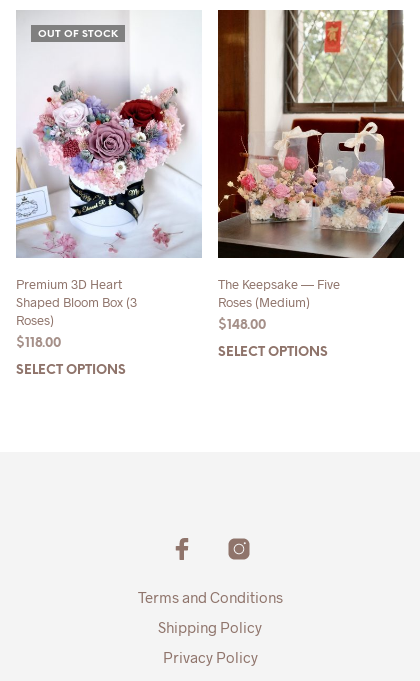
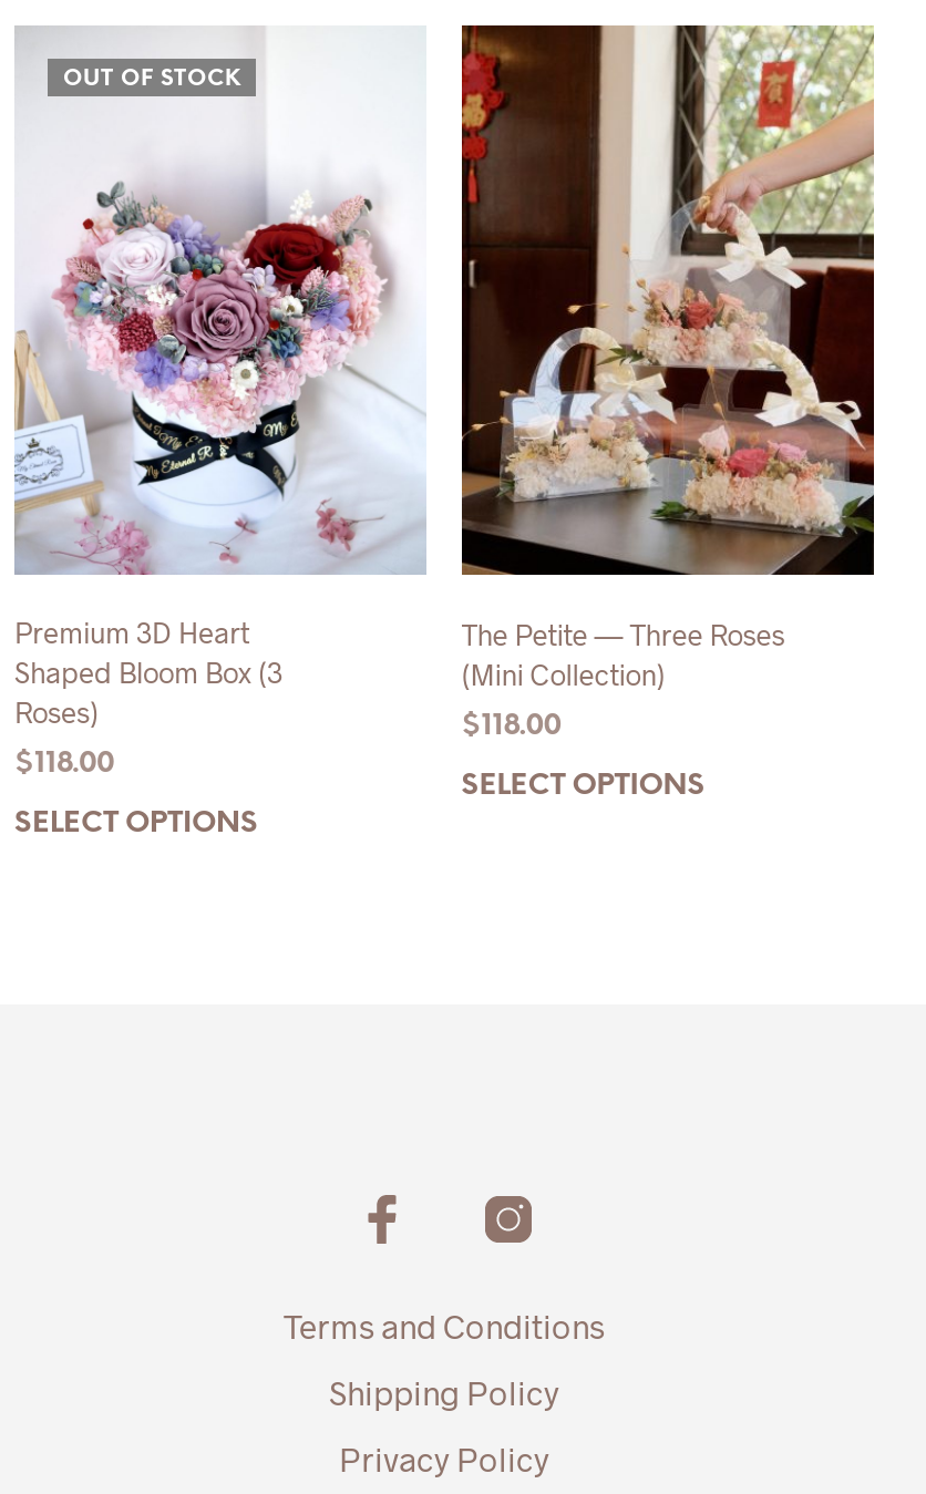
- [image]
- The Keepsake — Five
- Roses (Medium)
+ [image]
+ The Petite — Three Roses
+ (Mini Collection)

- $148.00
+ $118.00
